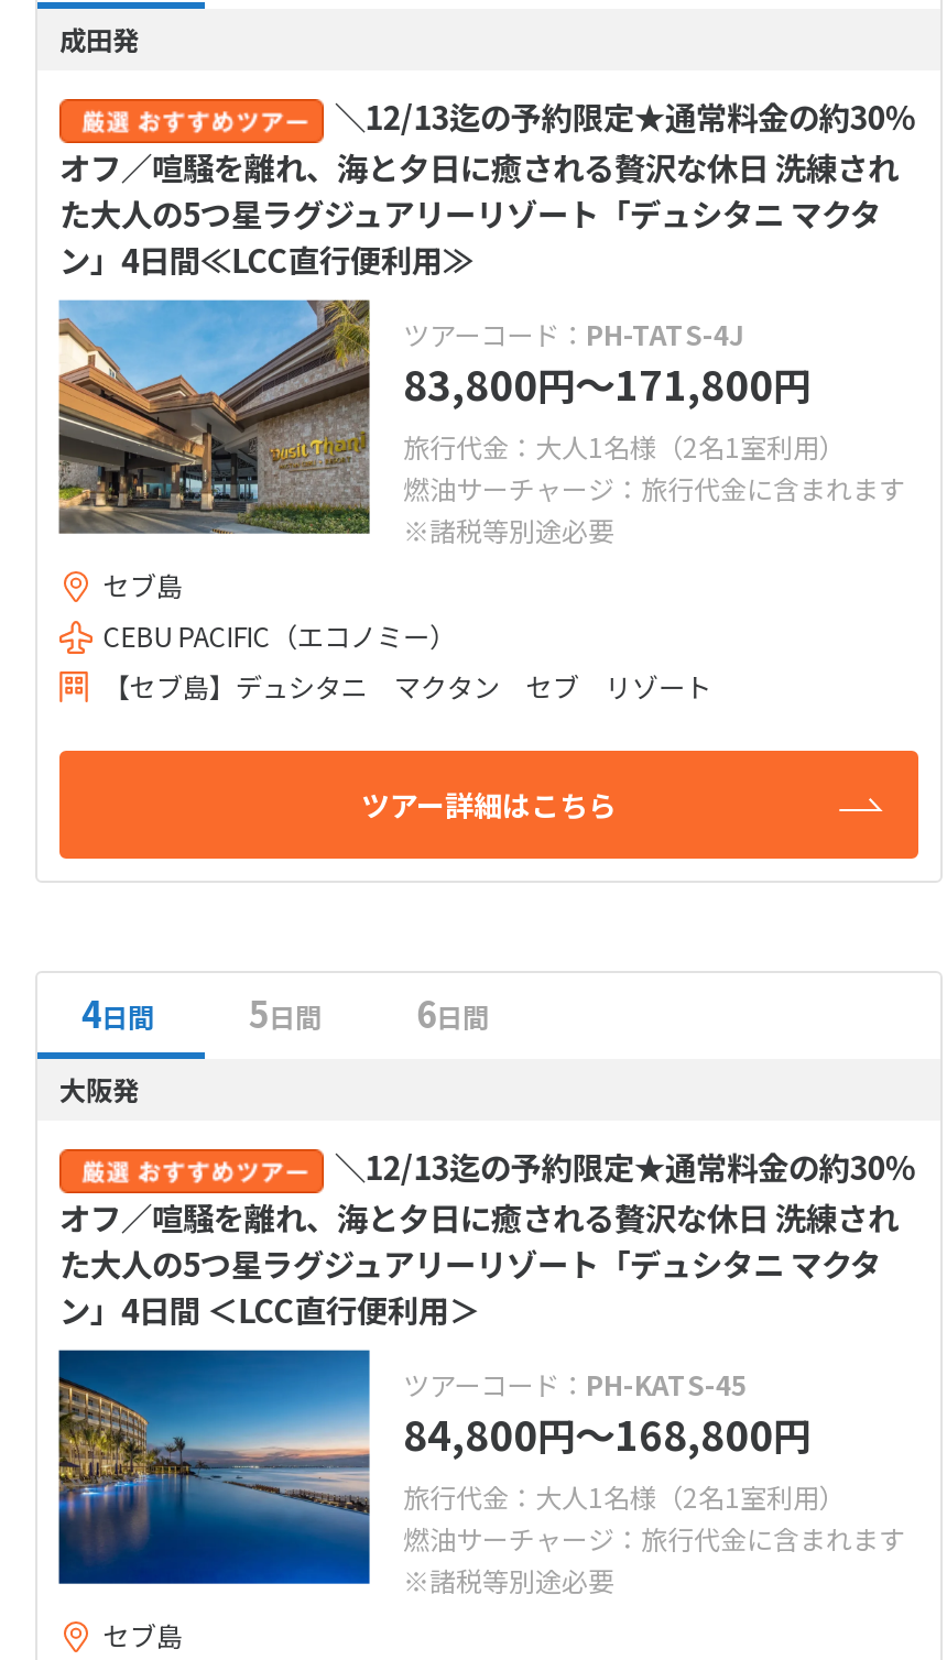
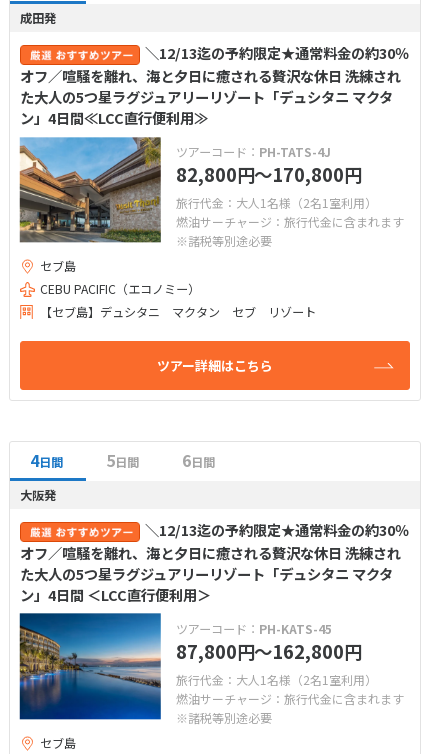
- 83,800円〜171,800円
+ 82,800円〜170,800円

- 84,800円〜168,800円
+ 87,800円〜162,800円
